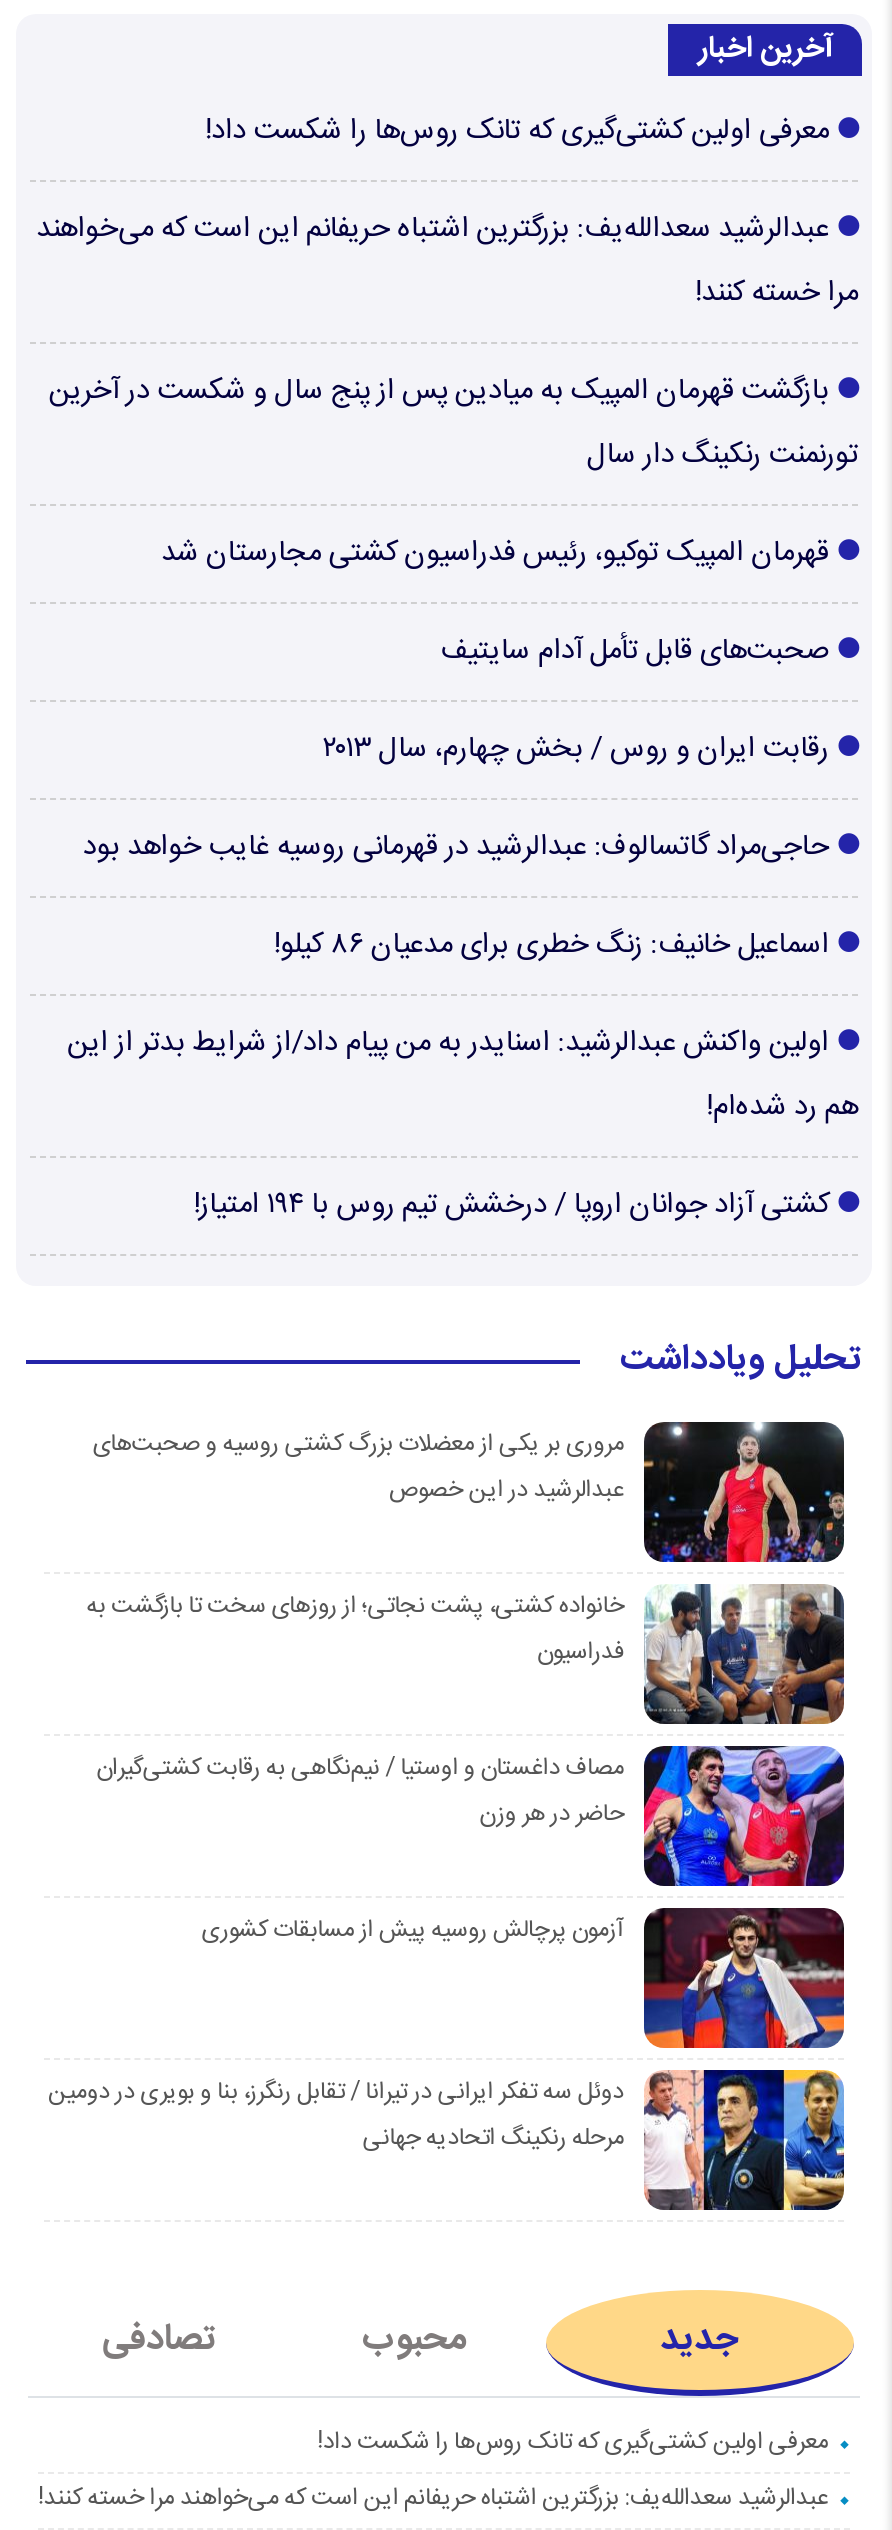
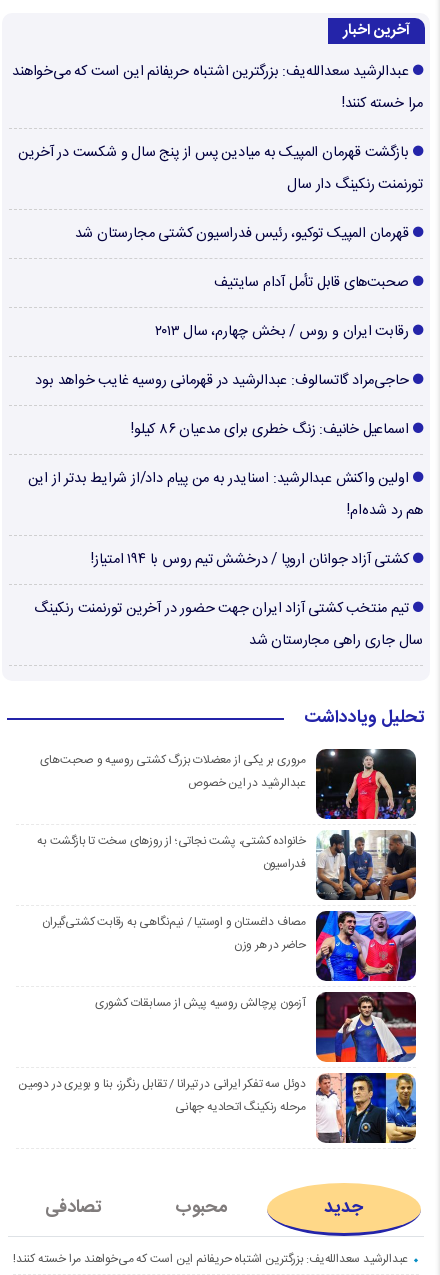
- معرفی اولین کشتی‌گیری که تانک روس‌ها را شکست داد!

moved up: عبدالرشید سعدالله‌یف: بزرگترین اشتباه حریفانم این است که می‌خواهند | مرا خسته کنند! | بازگشت قهرمان المپیک به میادین پس از پنج سال و شکست در آخرین | ... | اولین واکنش عبدالرشید: اسنایدر به من پیام داد/از شرایط بدتر از این | هم رد شده‌ام!

+ تیم منتخب کشتی آزاد ایران جهت حضور در آخرین تورنمنت رنکینگ
+ سال جاری راهی مجارستان شد

moved down: [image] | تحلیل ویادداشت | مروری بر یکی از معضلات بزرگ کشتی روسیه و صحبت‌های | ... | محبوب | تصادفی

- معرفی اولین کشتی‌گیری که تانک روس‌ها را شکست داد!
